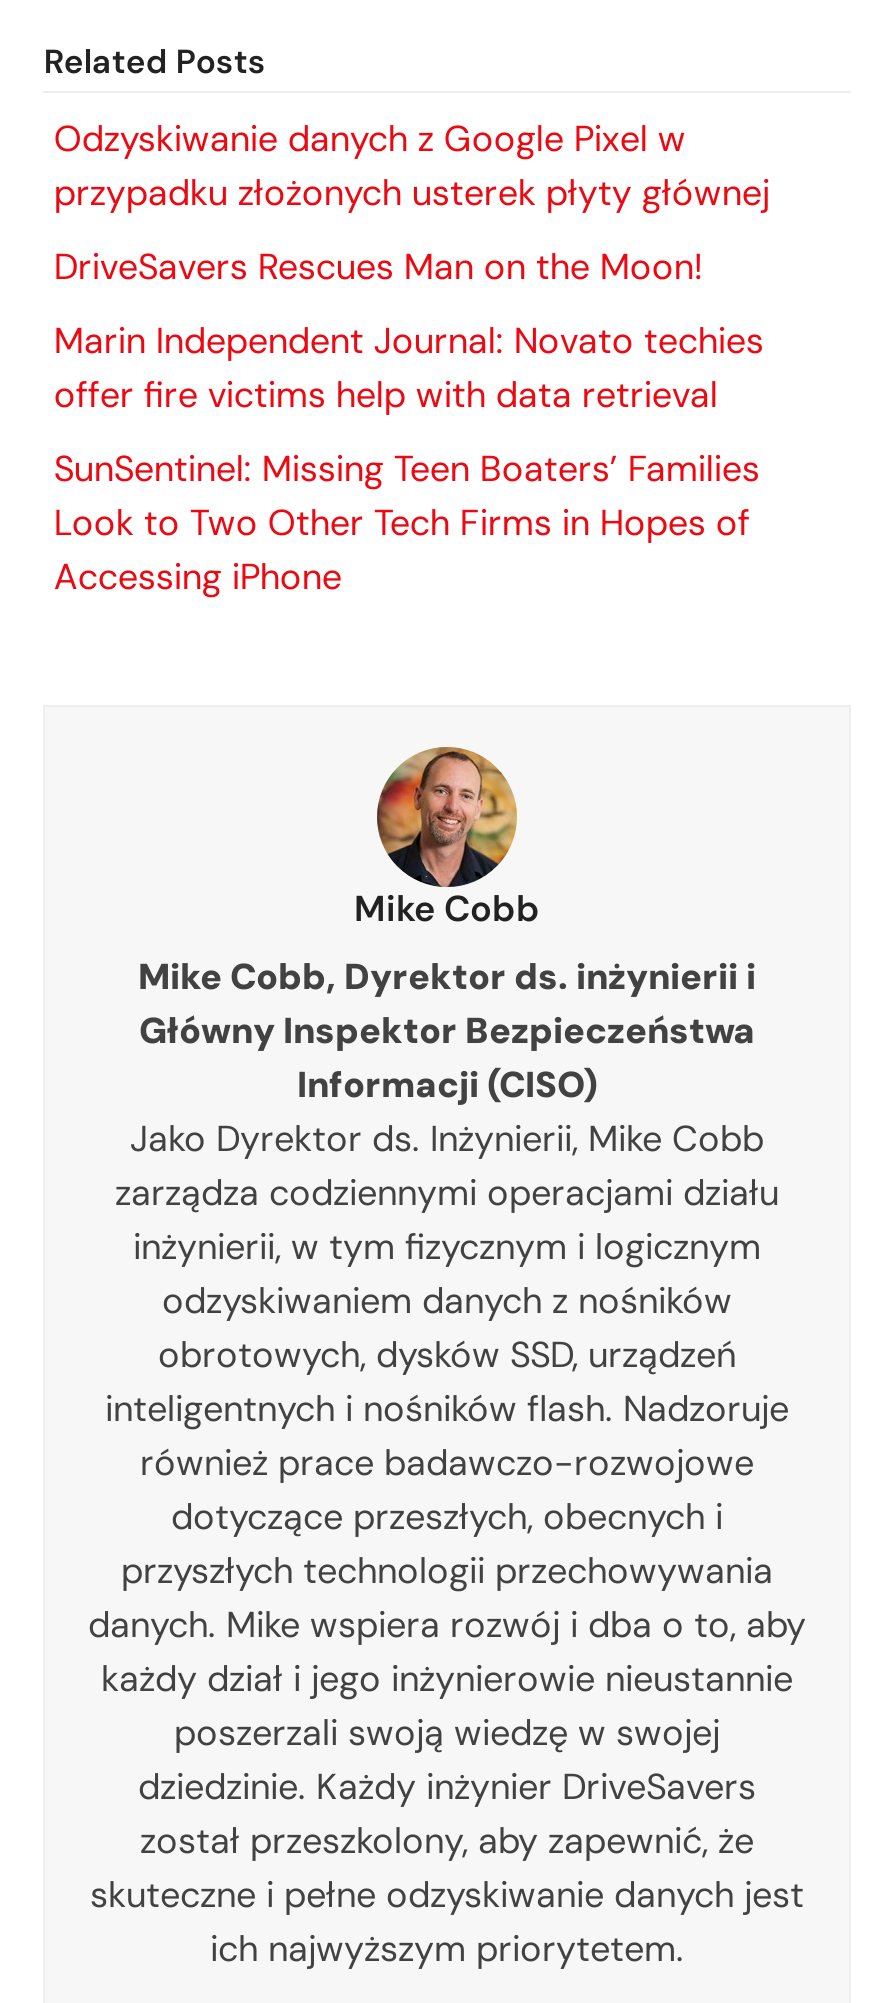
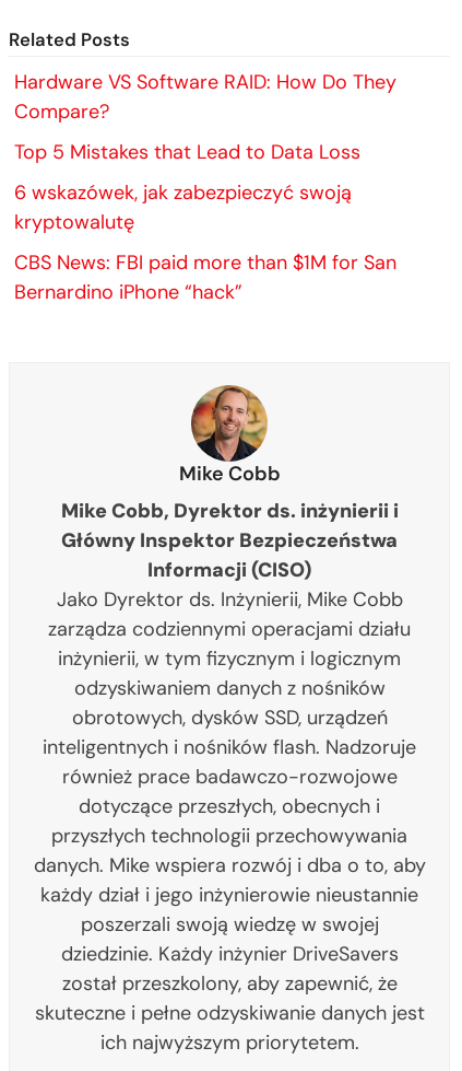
- Odzyskiwanie danych z Google Pixel w
- przypadku złożonych usterek płyty głównej
+ Hardware VS Software RAID: How Do They
+ Compare?

- DriveSavers Rescues Man on the Moon!
+ Top 5 Mistakes that Lead to Data Loss

- Marin Independent Journal: Novato techies
- offer fire victims help with data retrieval
+ 6 wskazówek, jak zabezpieczyć swoją
+ kryptowalutę

- SunSentinel: Missing Teen Boaters’ Families
- Look to Two Other Tech Firms in Hopes of
- Accessing iPhone
+ CBS News: FBI paid more than $1M for San
+ Bernardino iPhone “hack”
